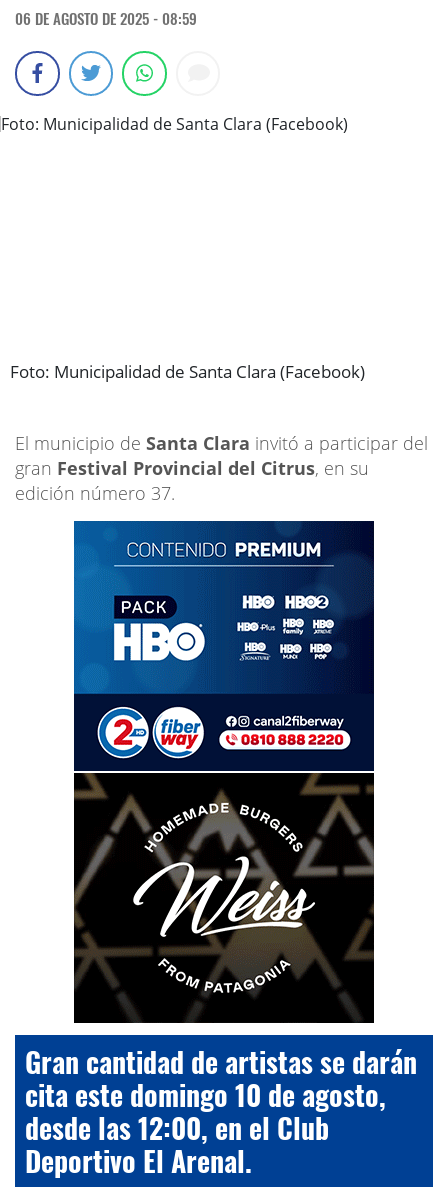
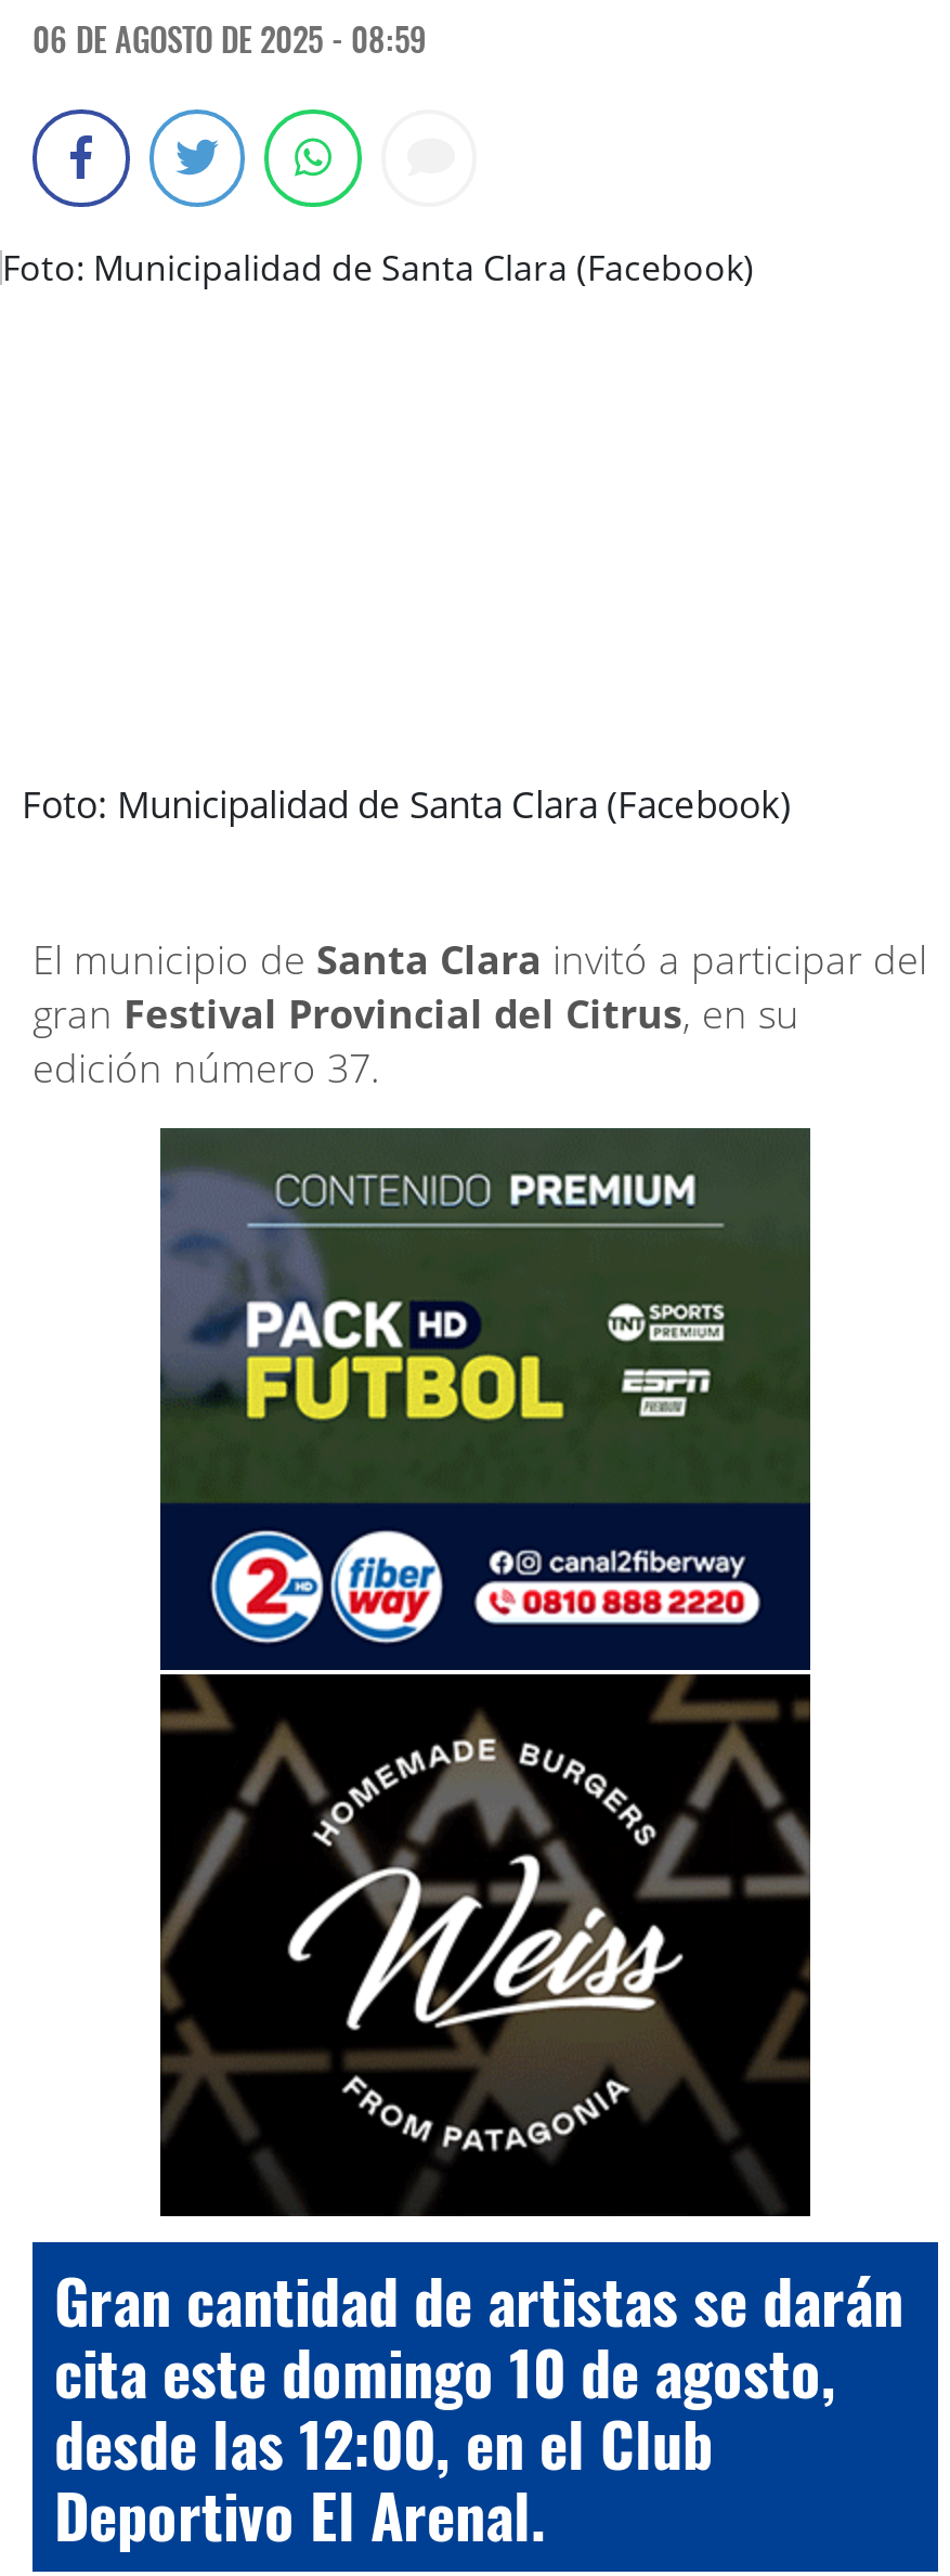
- [image]
+ [image]
